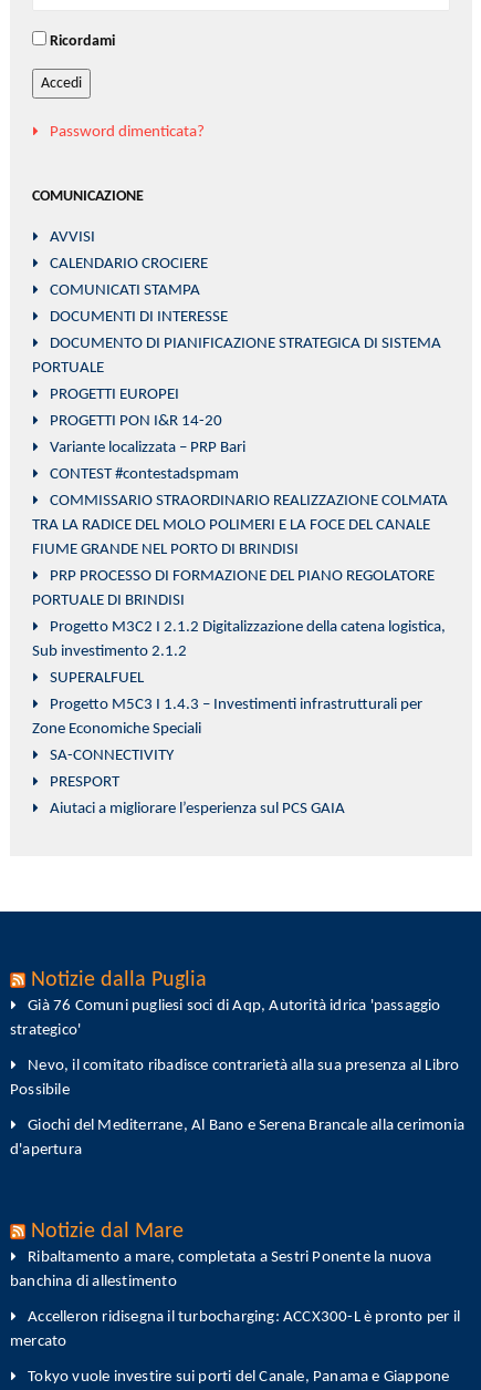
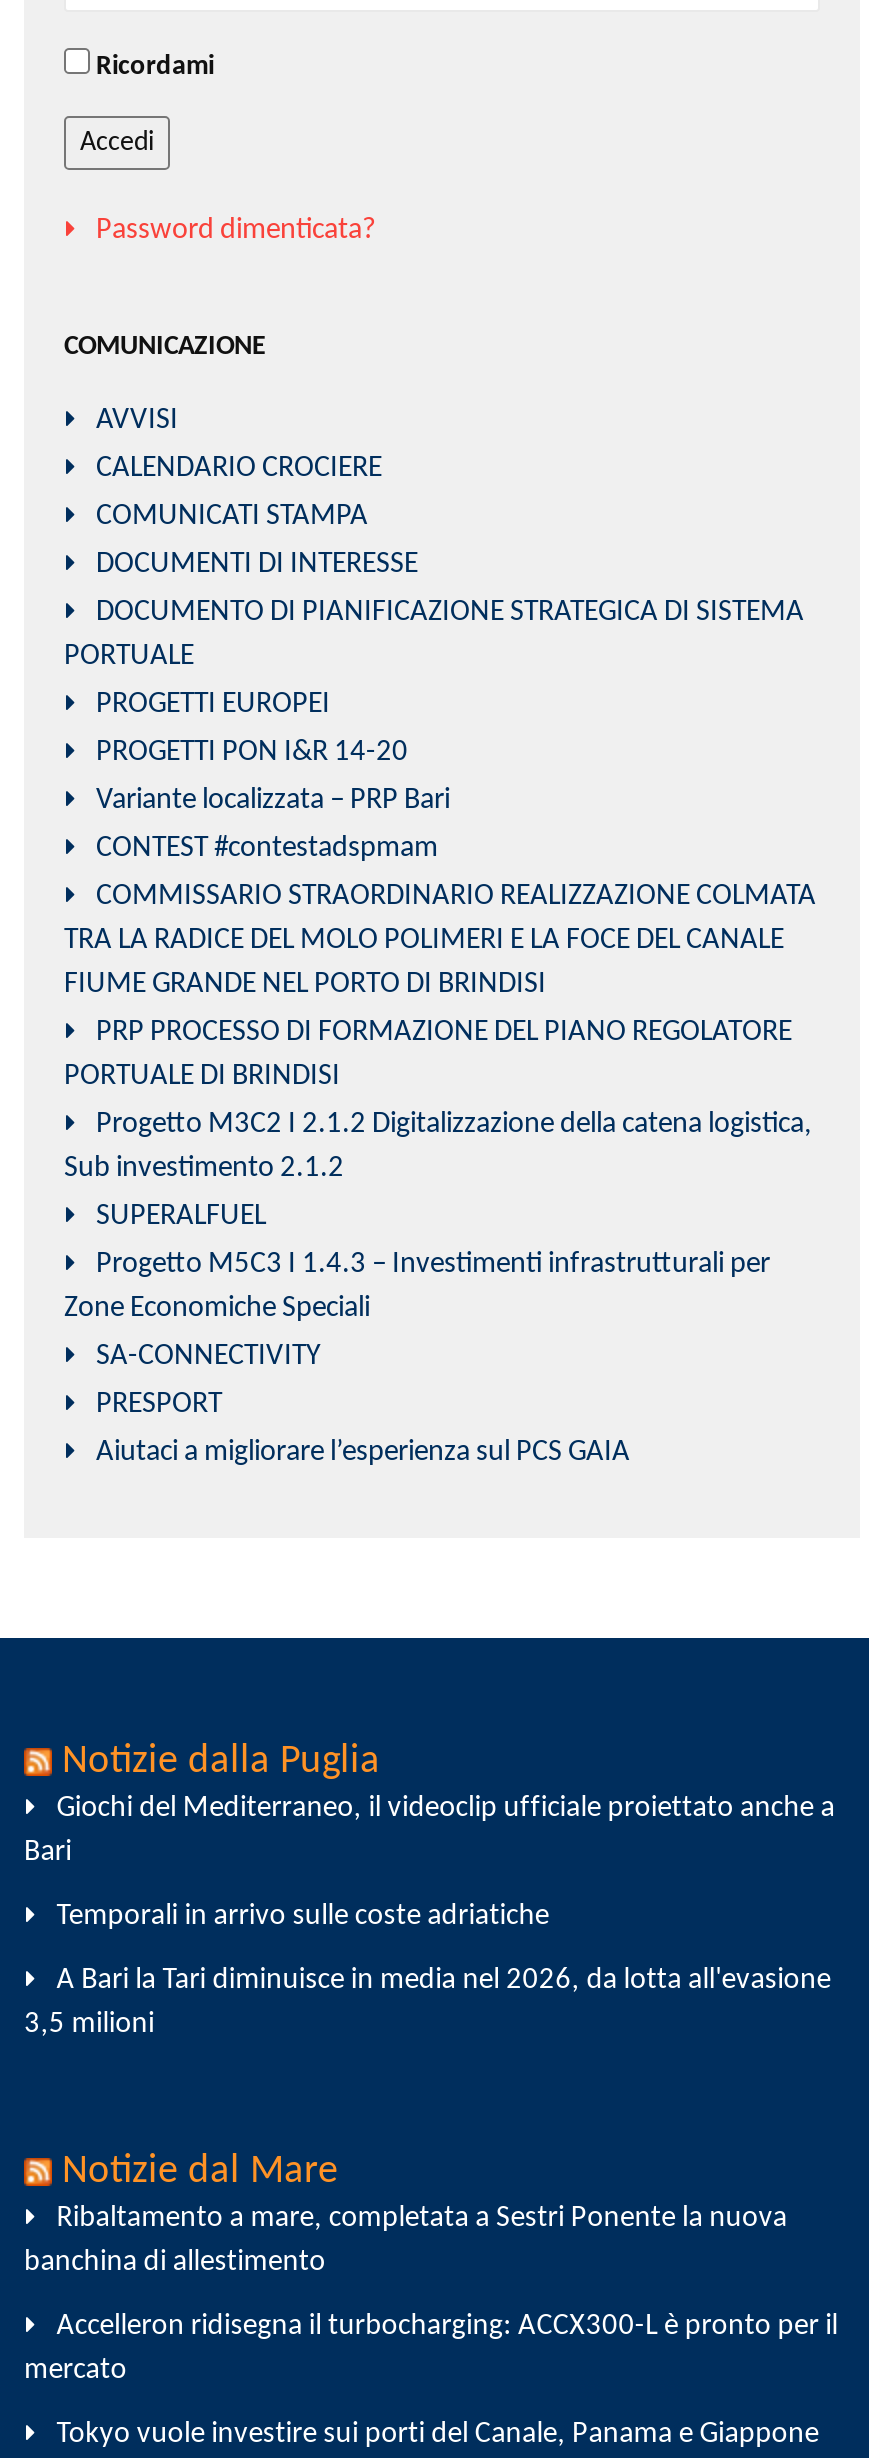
- Già 76 Comuni pugliesi soci di Aqp, Autorità idrica 'passaggio
- strategico'
- Nevo, il comitato ribadisce contrarietà alla sua presenza al Libro
- Possibile
- Giochi del Mediterrane, Al Bano e Serena Brancale alla cerimonia
- d'apertura
+ Giochi del Mediterraneo, il videoclip ufficiale proiettato anche a
+ Bari
+ Temporali in arrivo sulle coste adriatiche
+ A Bari la Tari diminuisce in media nel 2026, da lotta all'evasione
+ 3,5 milioni
